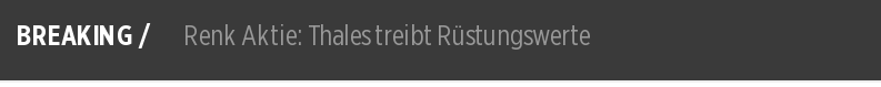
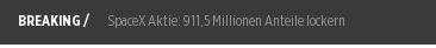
- Renk Aktie: Thales treibt Rüstungswerte
+ SpaceX Aktie: 911,5 Millionen Anteile lockern
